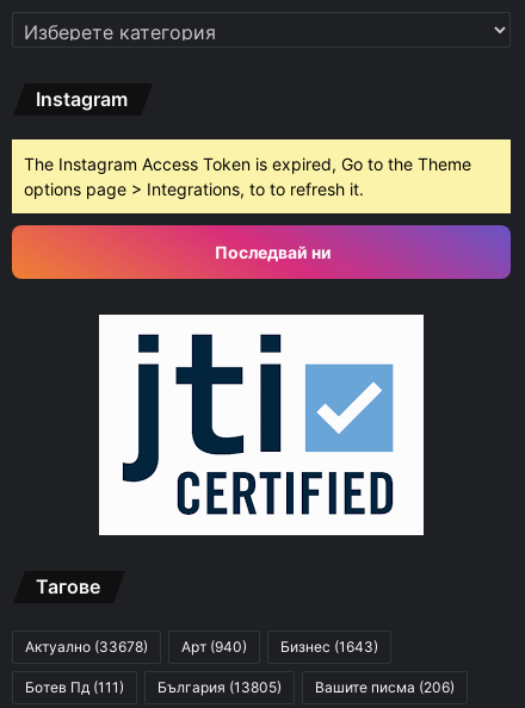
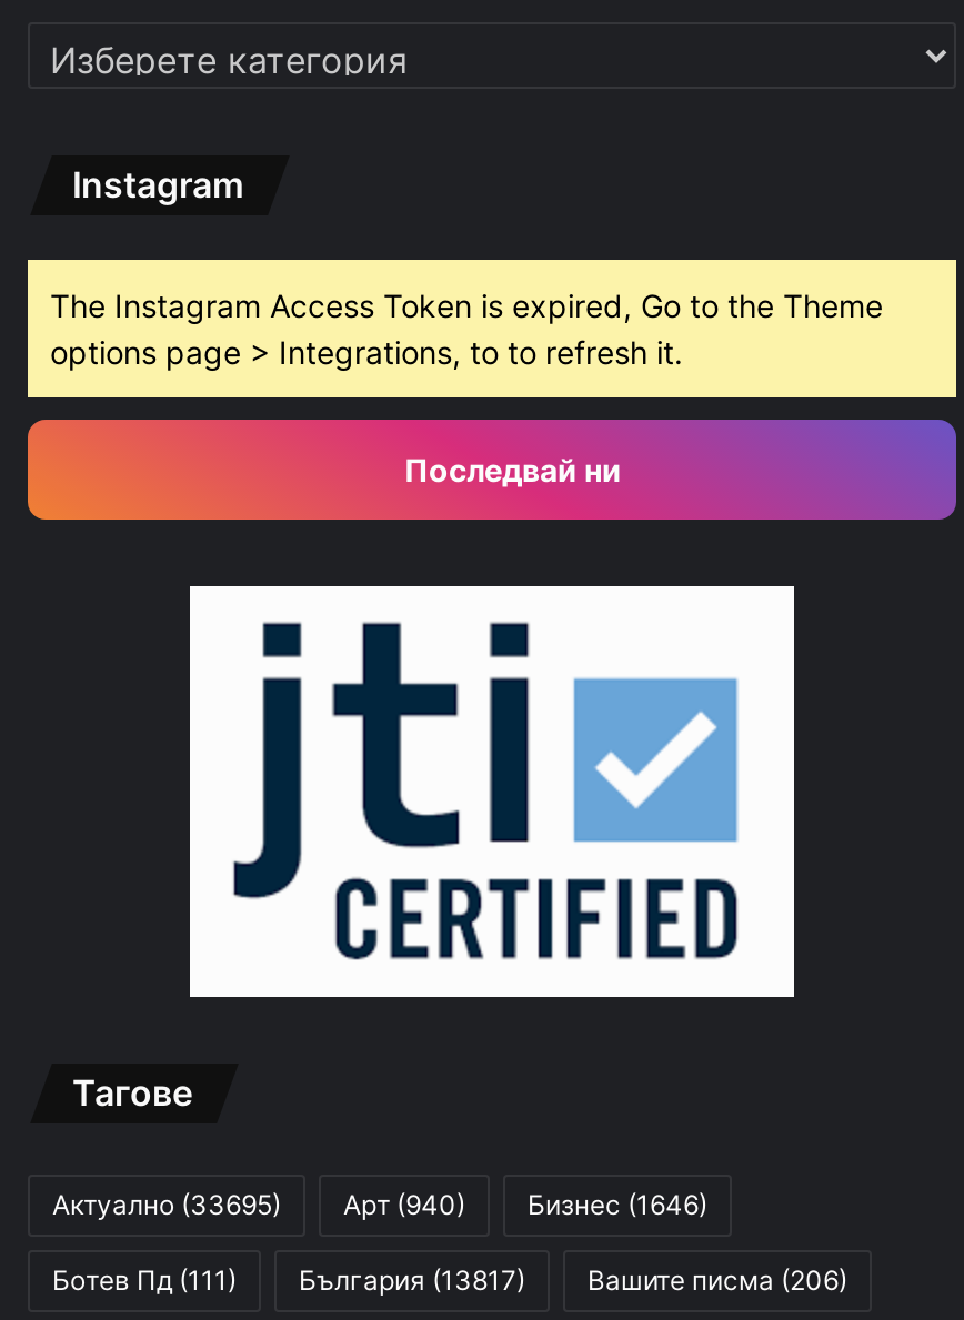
- Актуално (33678)
+ Актуално (33695)

- Бизнес (1643)
+ Бизнес (1646)

- Ботев Пд (111) България (13805) Вашите писма (206)
+ Ботев Пд (111) България (13817) Вашите писма (206)
